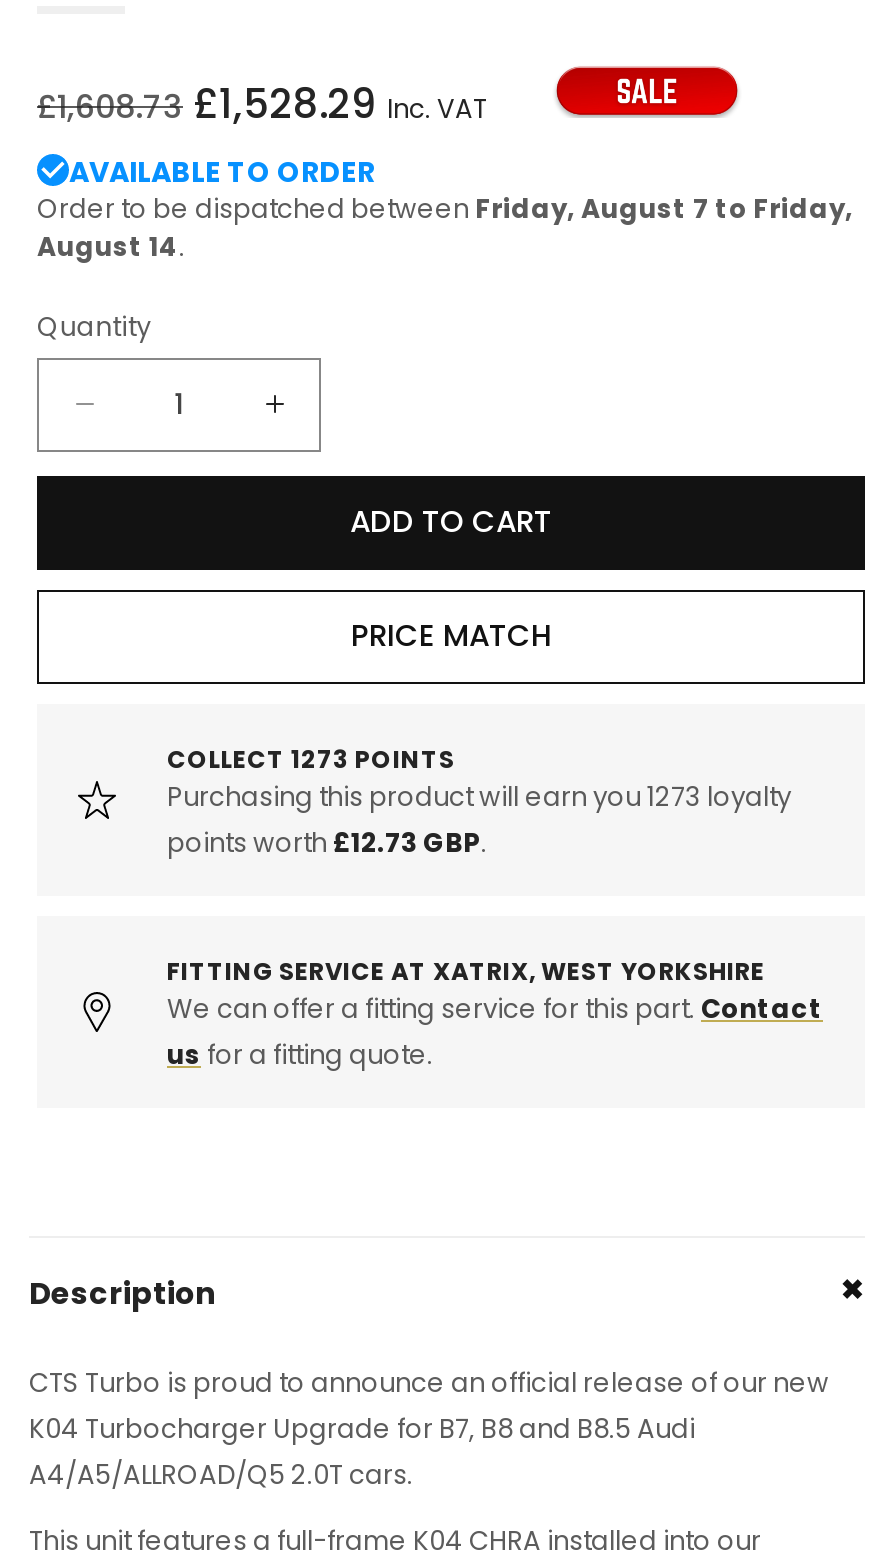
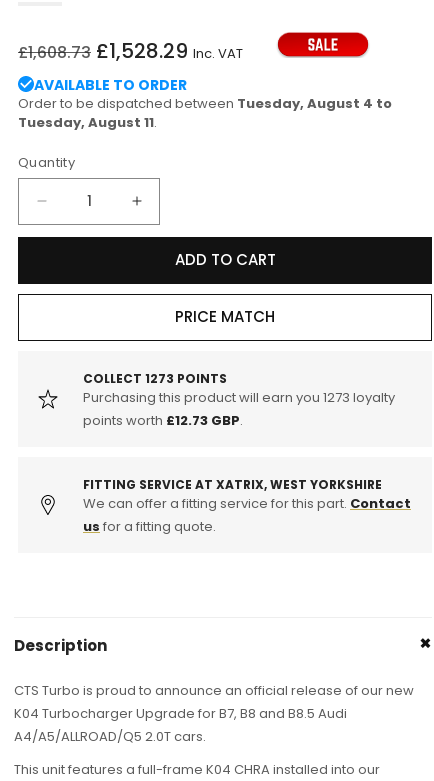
- Order to be dispatched between Friday, August 7 to Friday,
- August 14.
+ Order to be dispatched between Tuesday, August 4 to
+ Tuesday, August 11.
